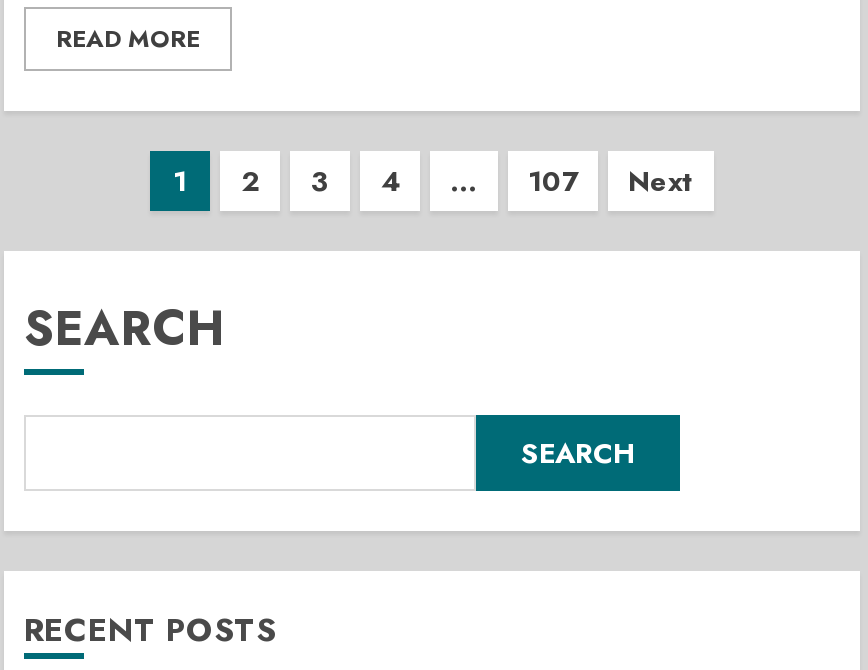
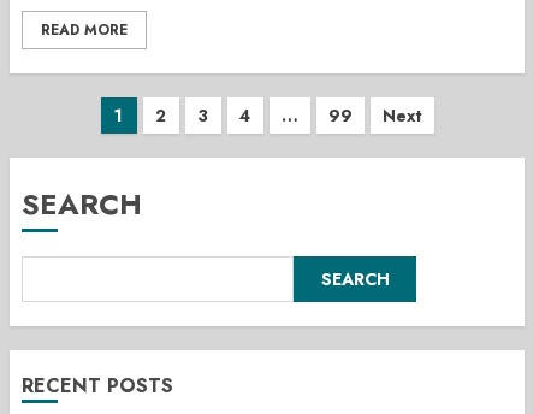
- 107
+ 99
